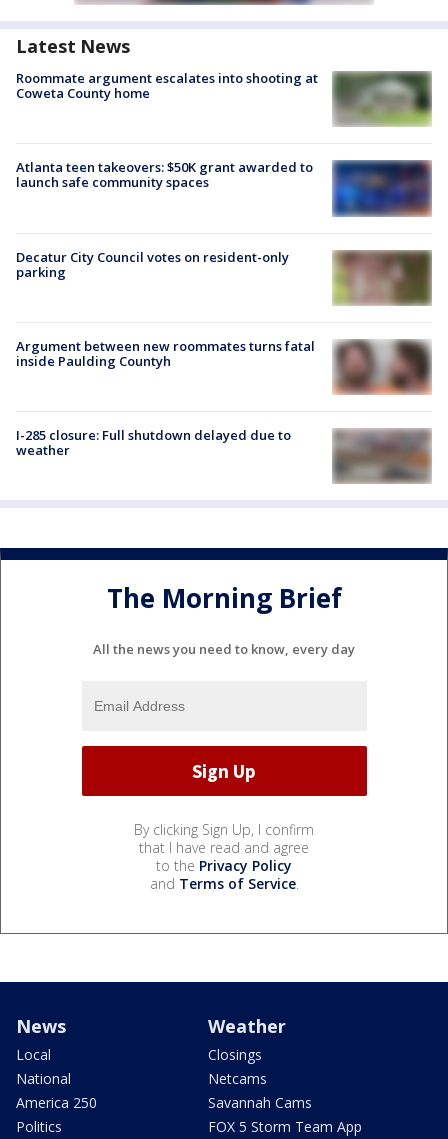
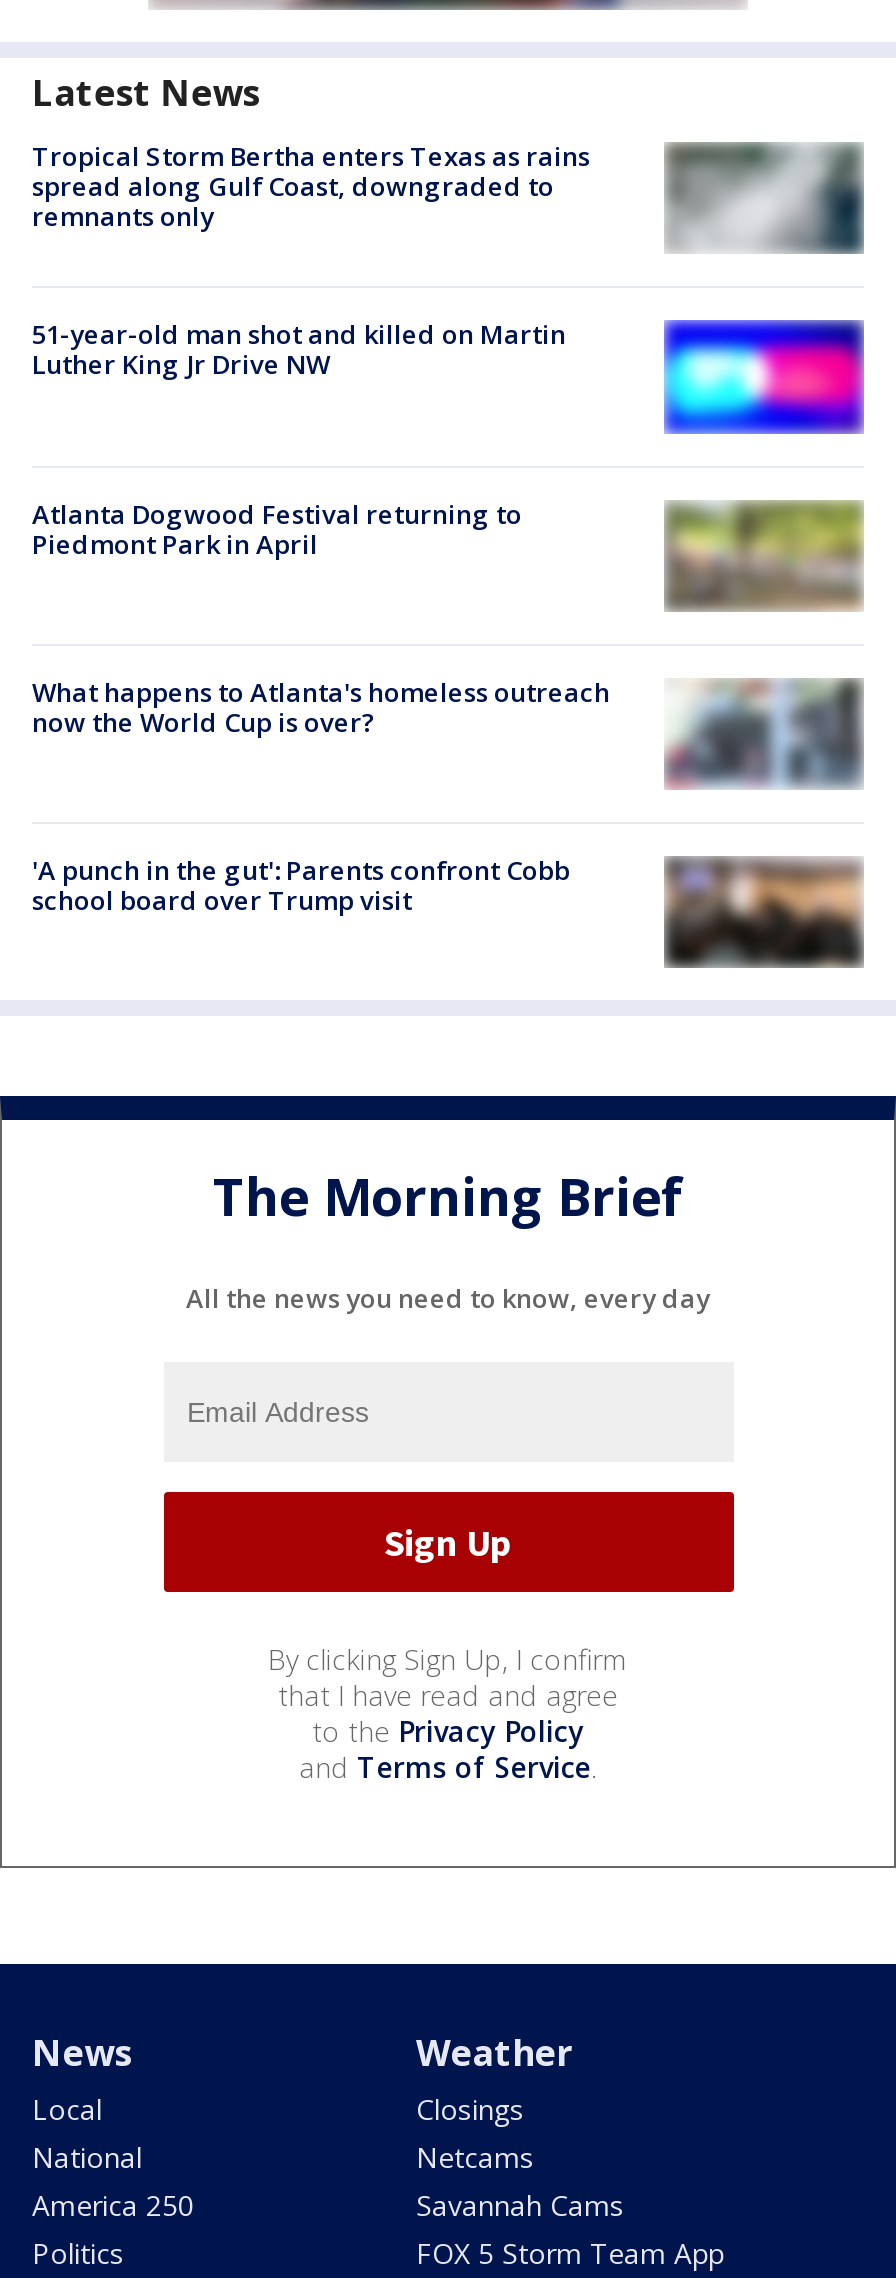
- Roommate argument escalates into shooting at
- Coweta County home
+ Tropical Storm Bertha enters Texas as rains
+ spread along Gulf Coast, downgraded to
+ remnants only

- [image]
+ [image]

- Atlanta teen takeovers: $50K grant awarded to
- launch safe community spaces
+ 51-year-old man shot and killed on Martin
+ Luther King Jr Drive NW

- [image]
+ [image]

- Decatur City Council votes on resident-only
- parking
+ Atlanta Dogwood Festival returning to
+ Piedmont Park in April

- [image]
+ [image]

- [image]
- Argument between new roommates turns fatal
- inside Paulding Countyh
+ [image]
+ What happens to Atlanta's homeless outreach
+ now the World Cup is over?

- I-285 closure: Full shutdown delayed due to
- weather
+ 'A punch in the gut': Parents confront Cobb
+ school board over Trump visit

- [image]
+ [image]
